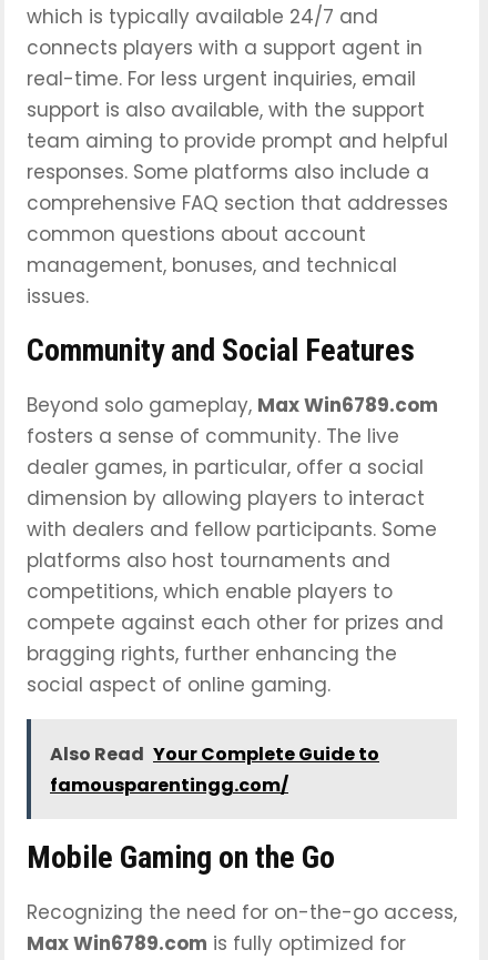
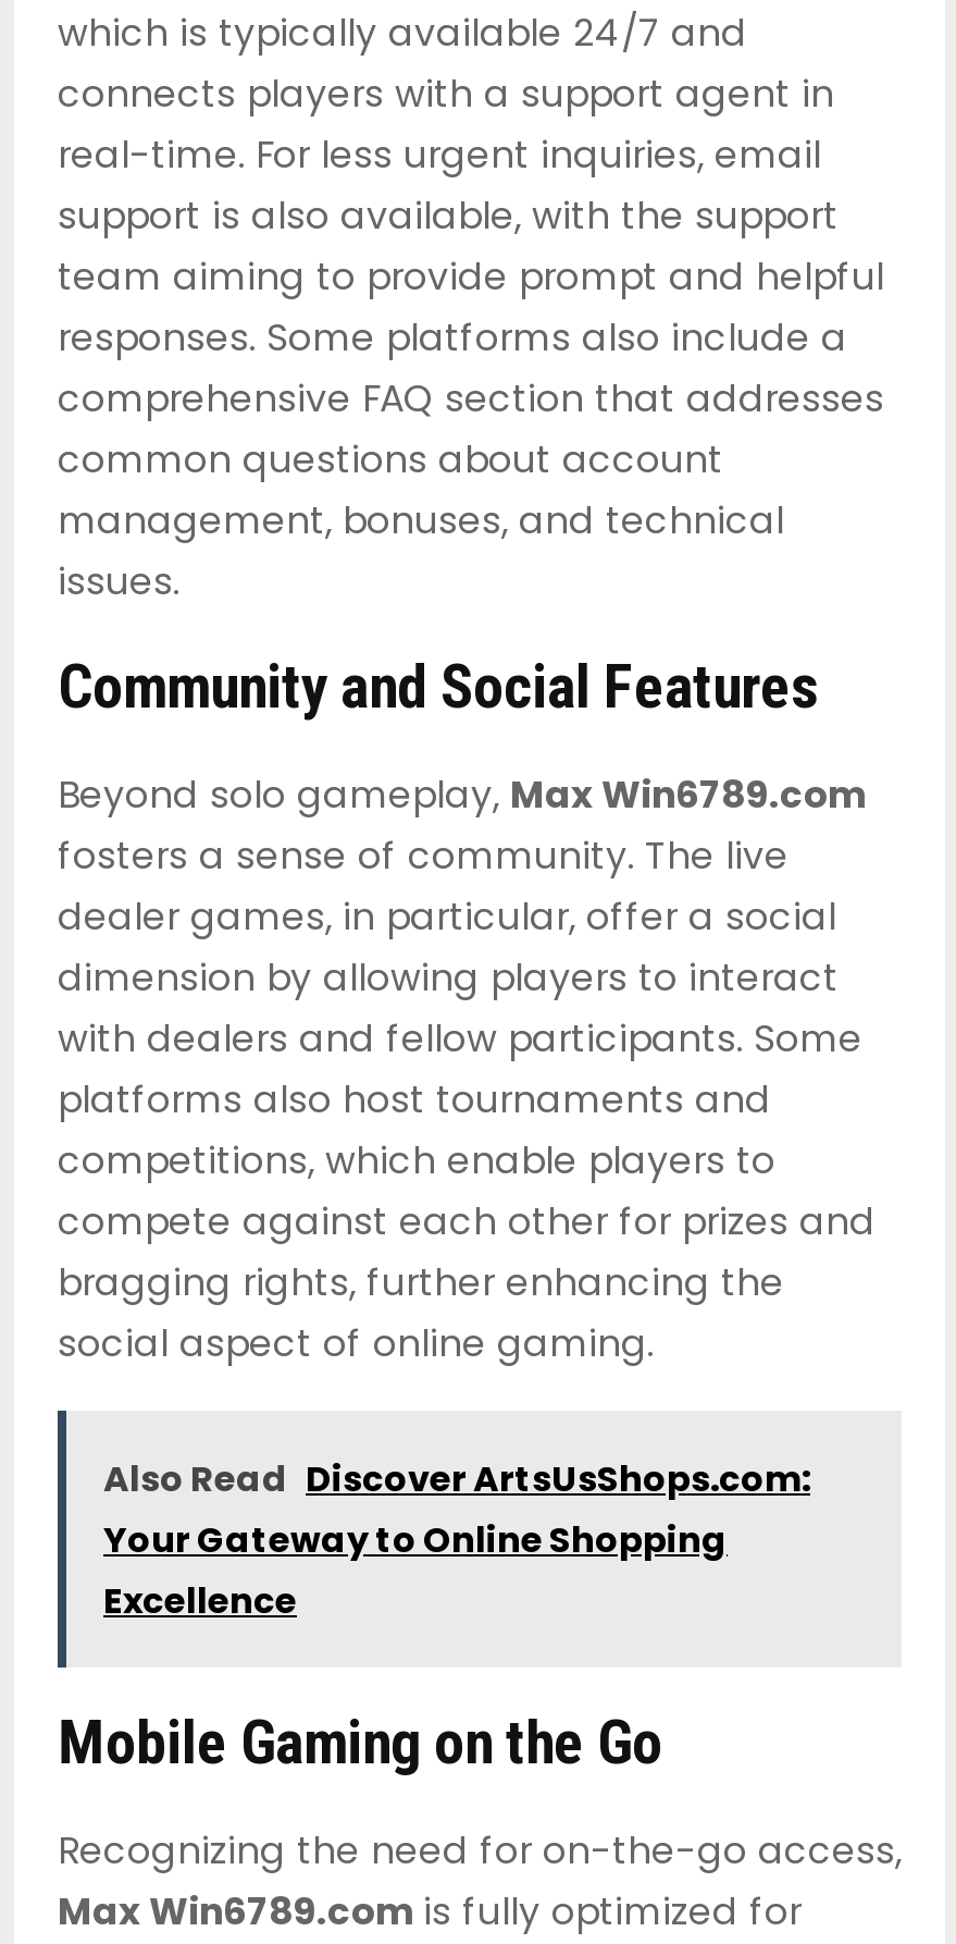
- Also Read Your Complete Guide to
- famousparentingg.com/
+ Also Read Discover ArtsUsShops.com:
+ Your Gateway to Online Shopping
+ Excellence
